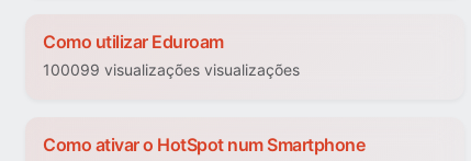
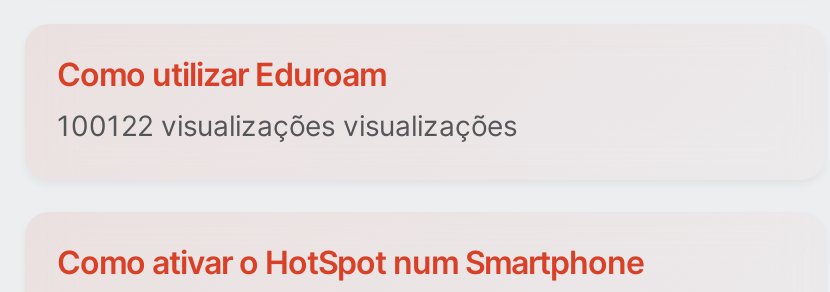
- 100099 visualizações visualizações
+ 100122 visualizações visualizações
